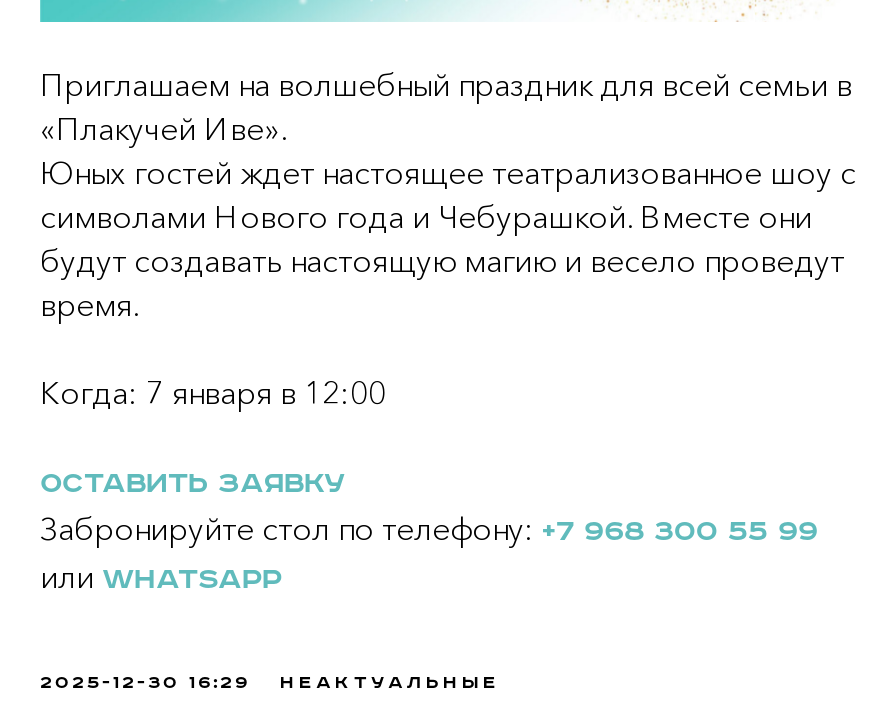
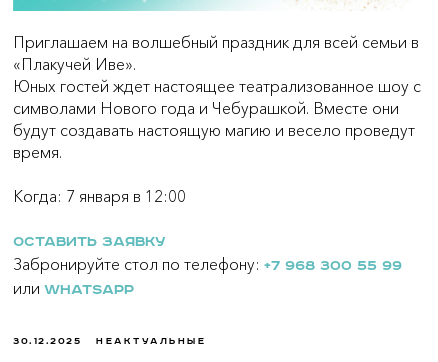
- 2025-12-30 16:29 НЕАКТУАЛЬНЫЕ
+ 30.12.2025 НЕАКТУАЛЬНЫЕ
